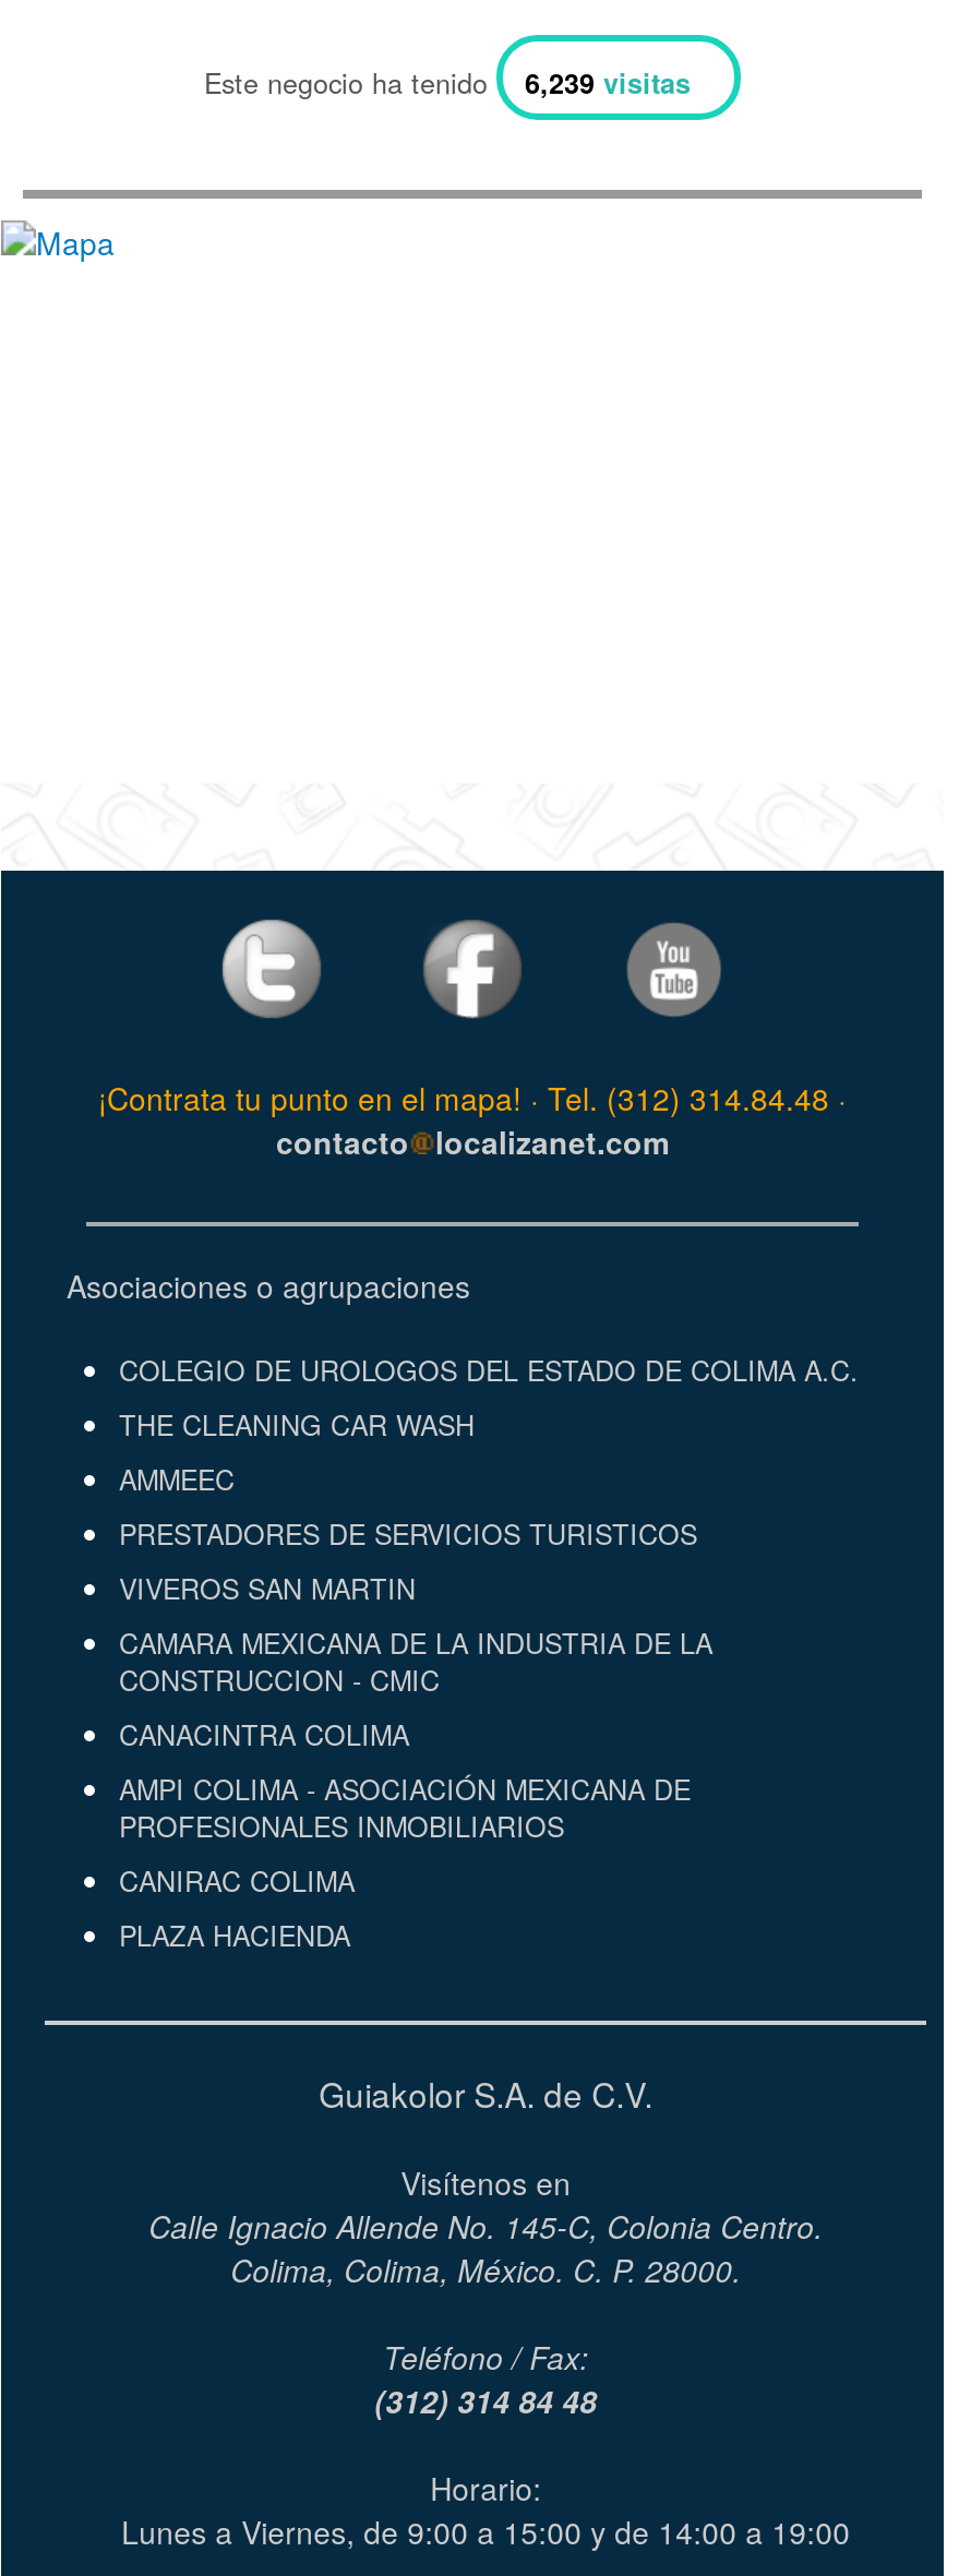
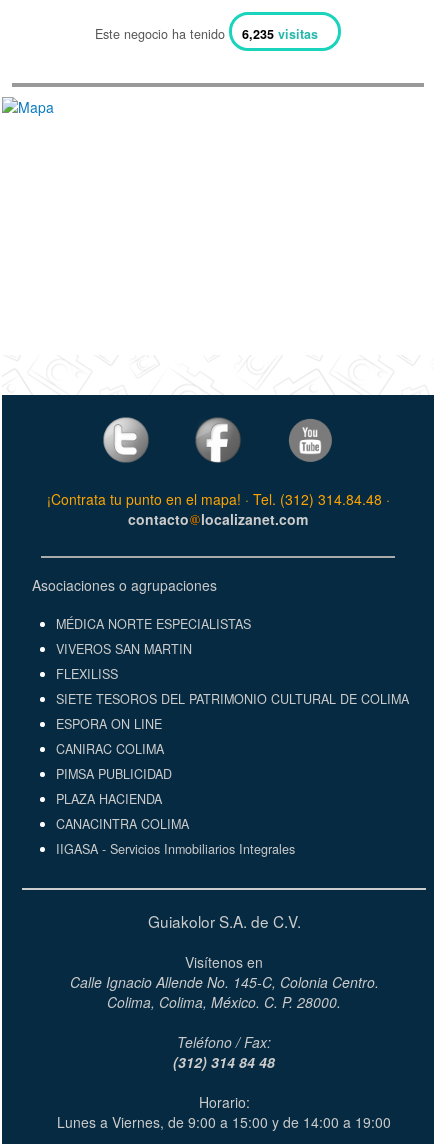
- Este negocio ha tenido 6,239 visitas
+ Este negocio ha tenido 6,235 visitas

- COLEGIO DE UROLOGOS DEL ESTADO DE COLIMA A.C.
- THE CLEANING CAR WASH
- AMMEEC
- PRESTADORES DE SERVICIOS TURISTICOS
+ MÉDICA NORTE ESPECIALISTAS

moved up: VIVEROS SAN MARTIN

- CAMARA MEXICANA DE LA INDUSTRIA DE LA
- CONSTRUCCION - CMIC
- AMPI COLIMA - ASOCIACIÓN MEXICANA DE
- PROFESIONALES INMOBILIARIOS
+ FLEXILISS
+ SIETE TESOROS DEL PATRIMONIO CULTURAL DE COLIMA
+ ESPORA ON LINE

moved down: CANACINTRA COLIMA

moved up: CANIRAC COLIMA

+ PIMSA PUBLICIDAD

moved up: PLAZA HACIENDA

+ IIGASA - Servicios Inmobiliarios Integrales
